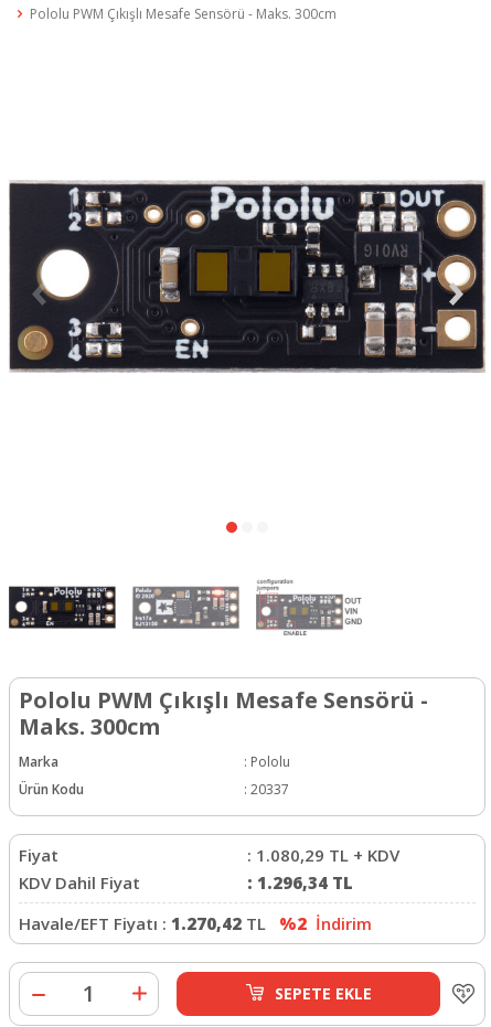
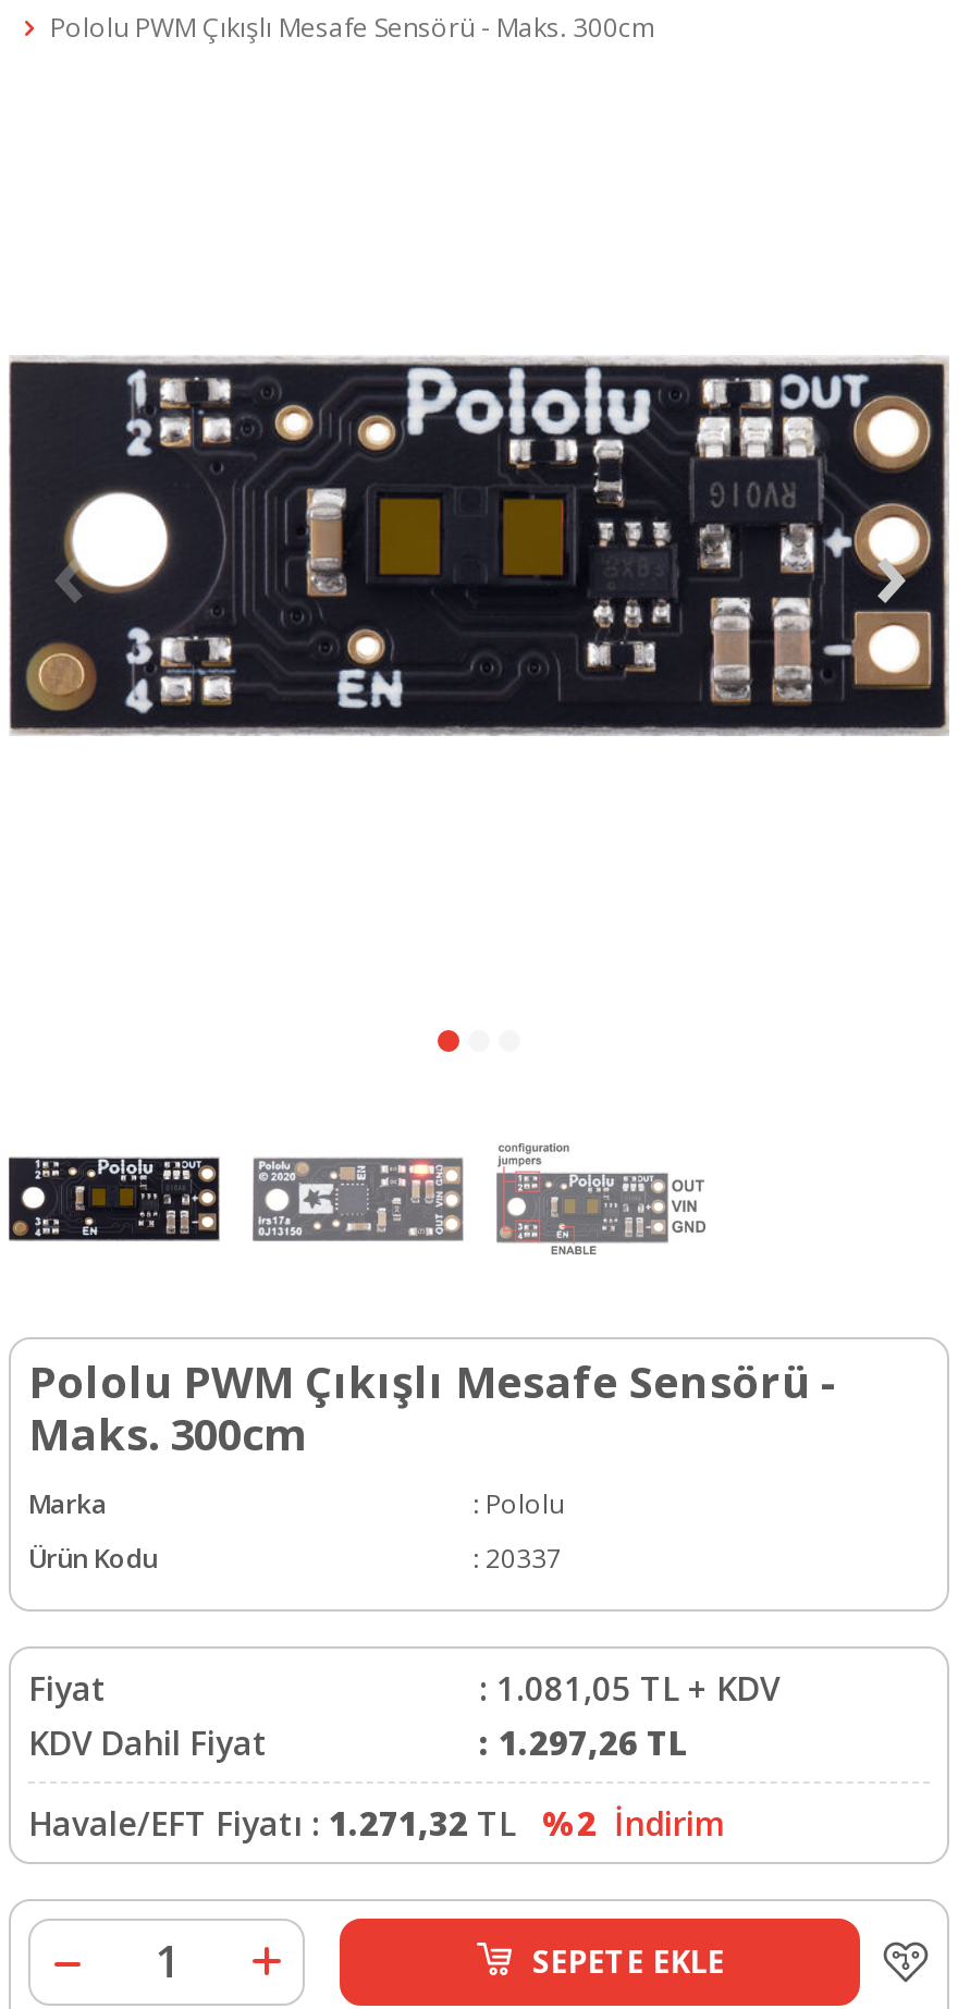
- : 1.080,29 TL + KDV
+ : 1.081,05 TL + KDV

- : 1.296,34 TL
+ : 1.297,26 TL

- Havale/EFT Fiyatı : 1.270,42 TL %2 İndirim
+ Havale/EFT Fiyatı : 1.271,32 TL %2 İndirim
